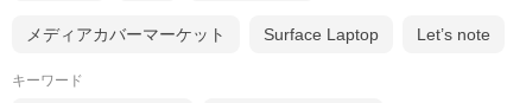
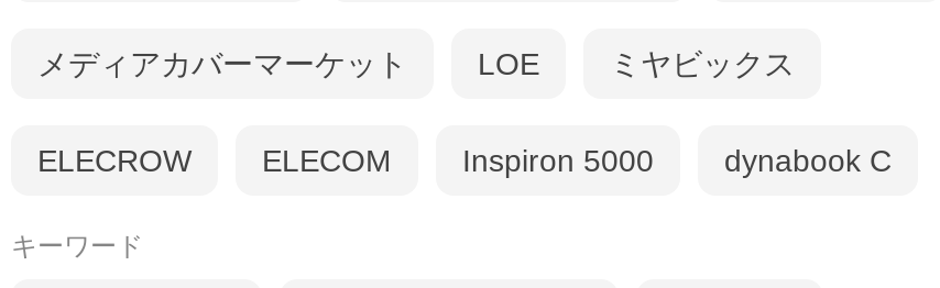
- Surface Laptop
- Let’s note
+ LOE
+ ミヤビックス
+ ELECROW
+ ELECOM
+ Inspiron 5000
+ dynabook C
